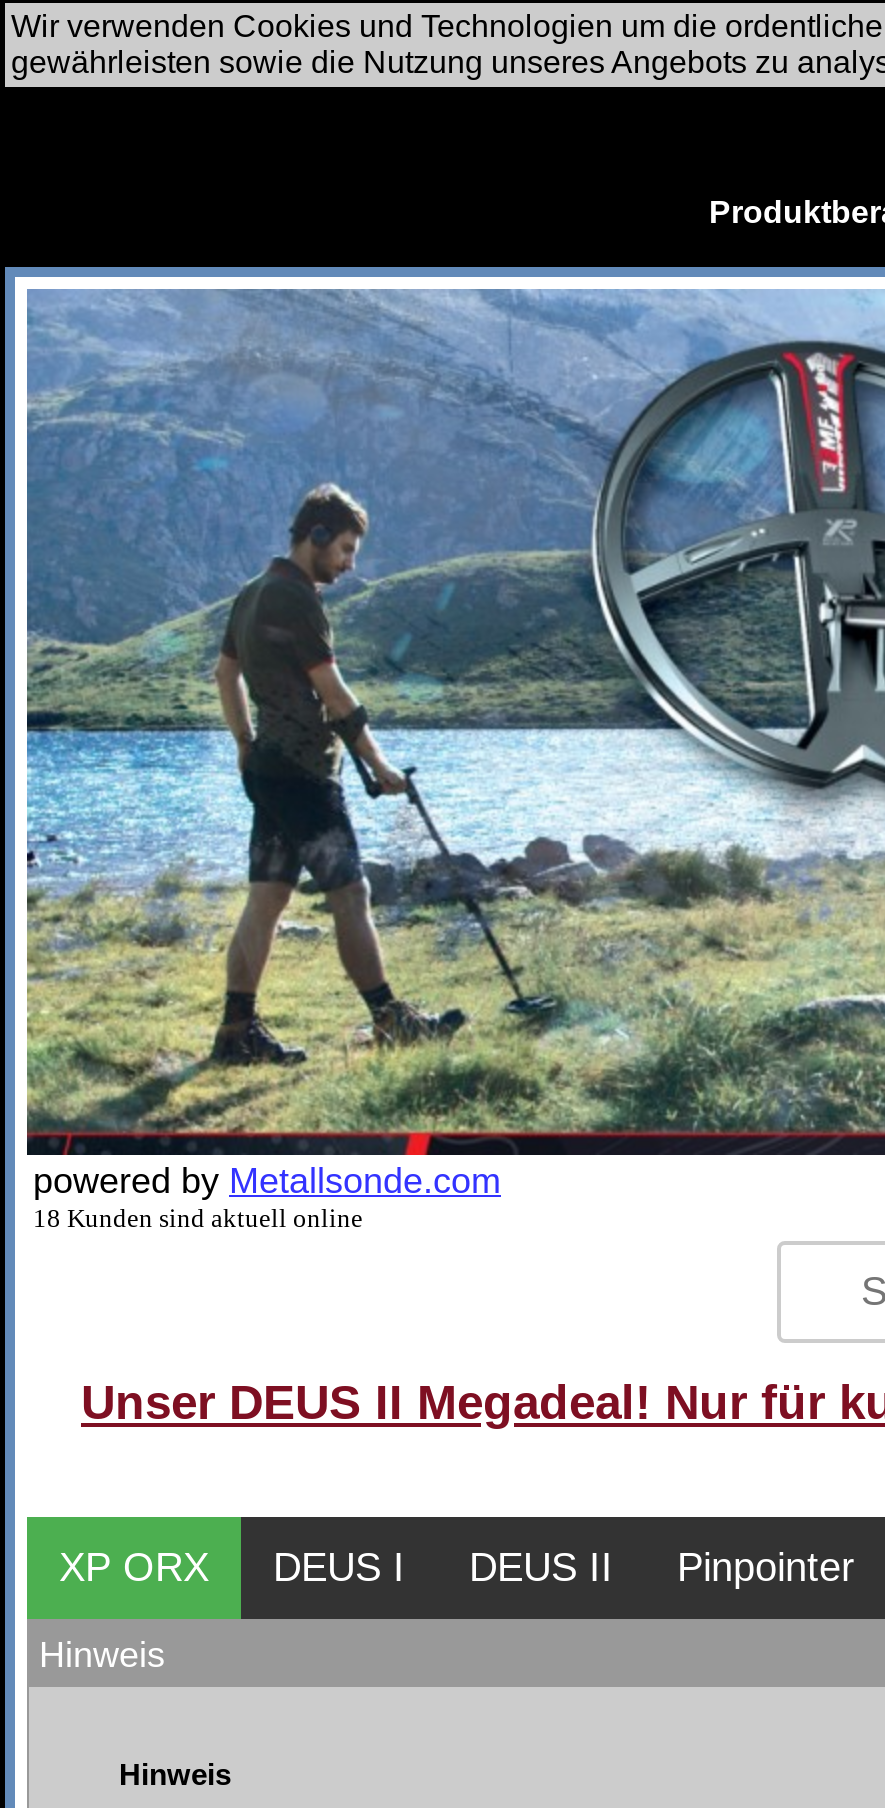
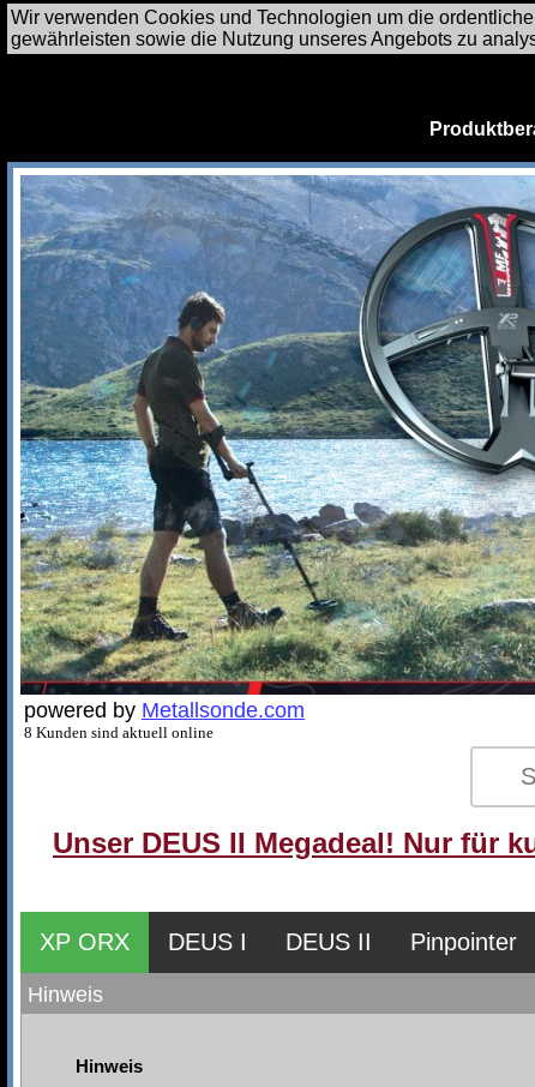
- 18 Kunden sind aktuell online
+ 8 Kunden sind aktuell online
